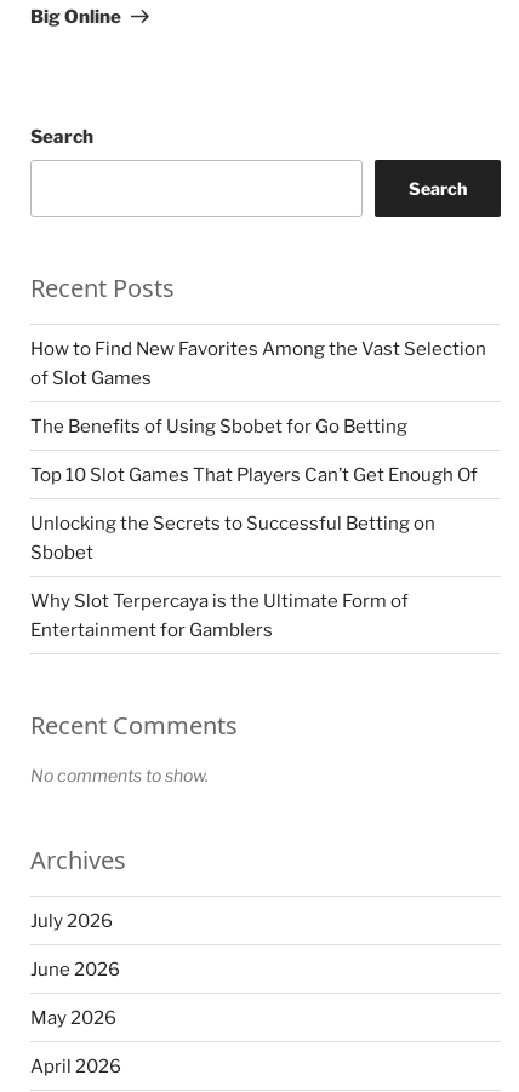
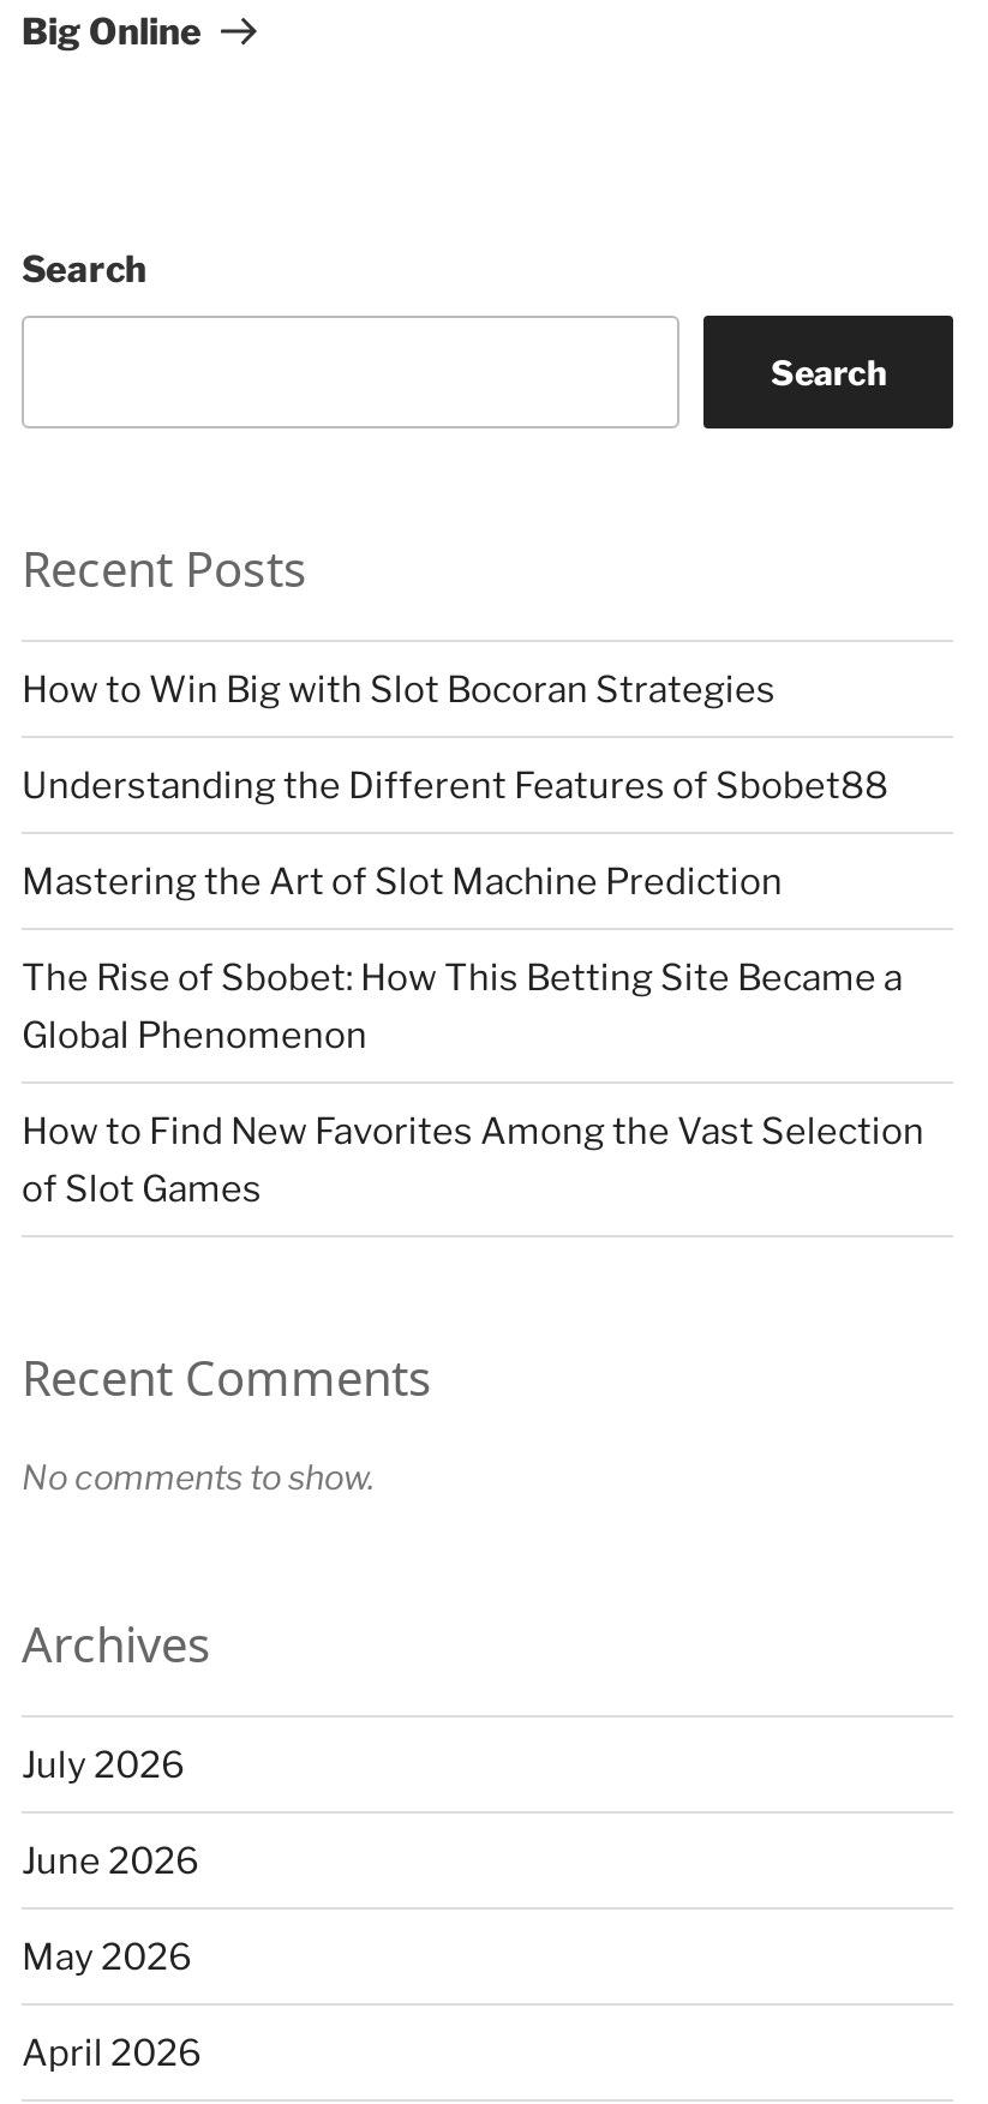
+ How to Win Big with Slot Bocoran Strategies
+ Understanding the Different Features of Sbobet88
+ Mastering the Art of Slot Machine Prediction
+ The Rise of Sbobet: How This Betting Site Became a
+ Global Phenomenon

moved down: How to Find New Favorites Among the Vast Selection | of Slot Games

- The Benefits of Using Sbobet for Go Betting
- Top 10 Slot Games That Players Can’t Get Enough Of
- Unlocking the Secrets to Successful Betting on
- Sbobet
- Why Slot Terpercaya is the Ultimate Form of
- Entertainment for Gamblers
